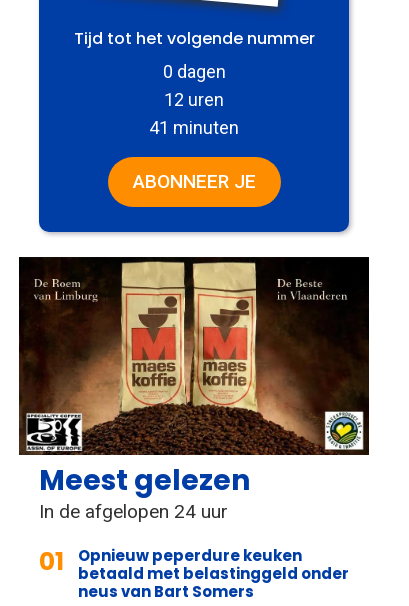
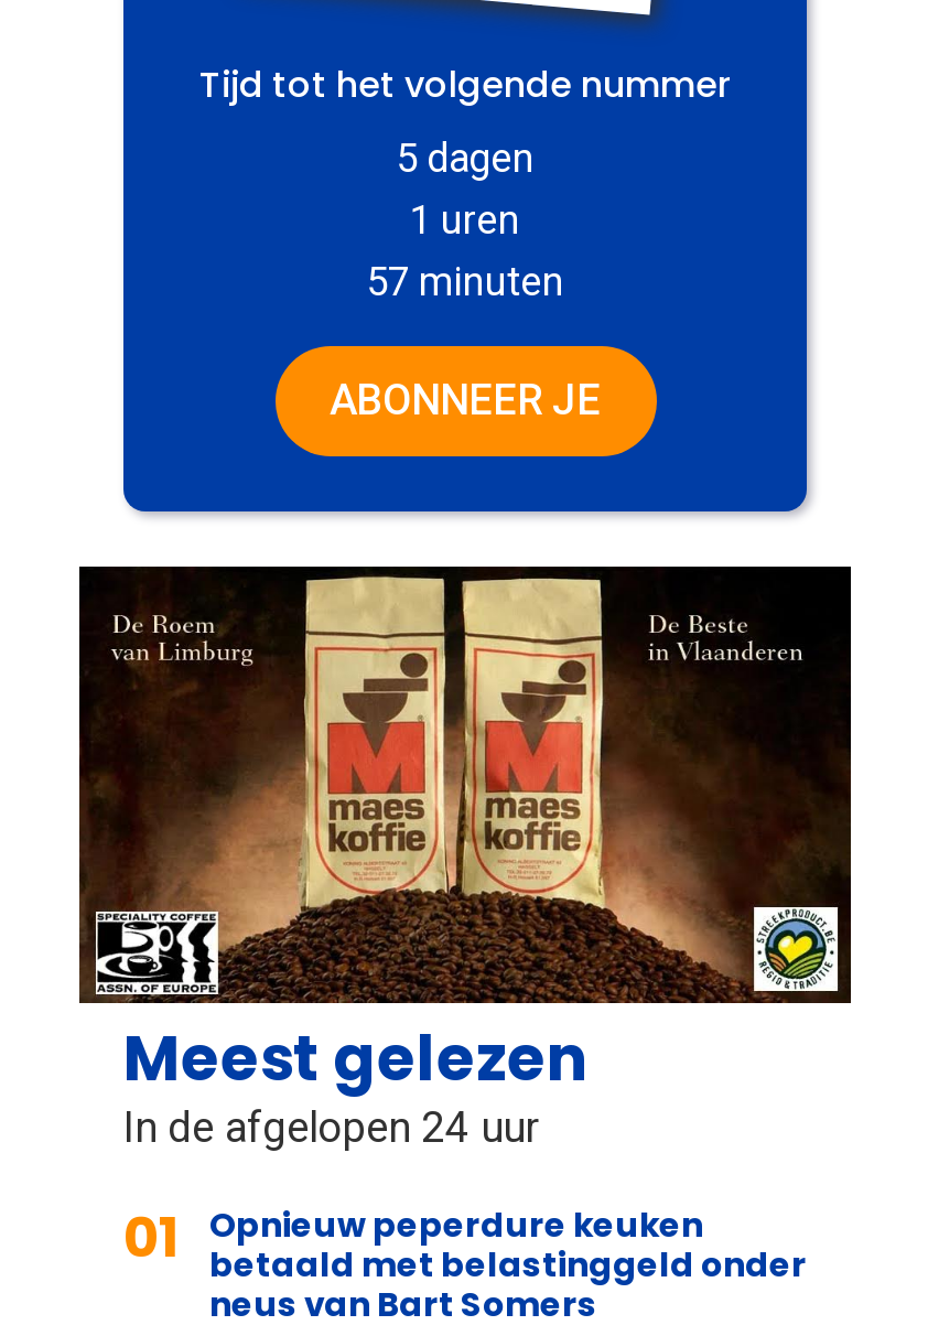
- 0 dagen
+ 5 dagen

- 12 uren
+ 1 uren

- 41 minuten
+ 57 minuten
